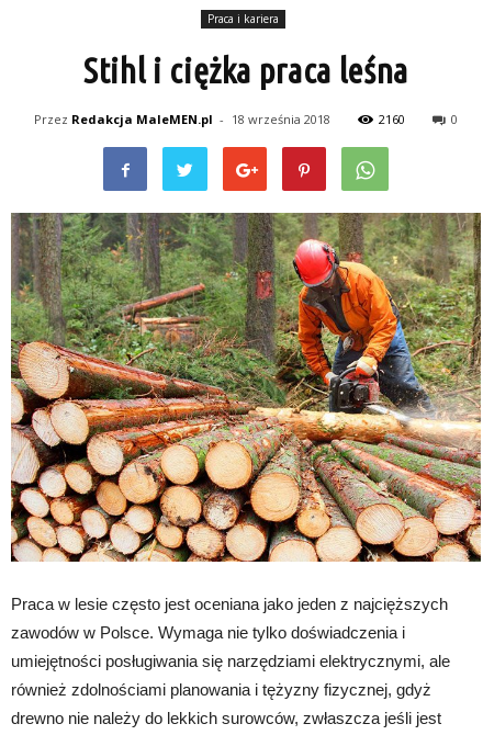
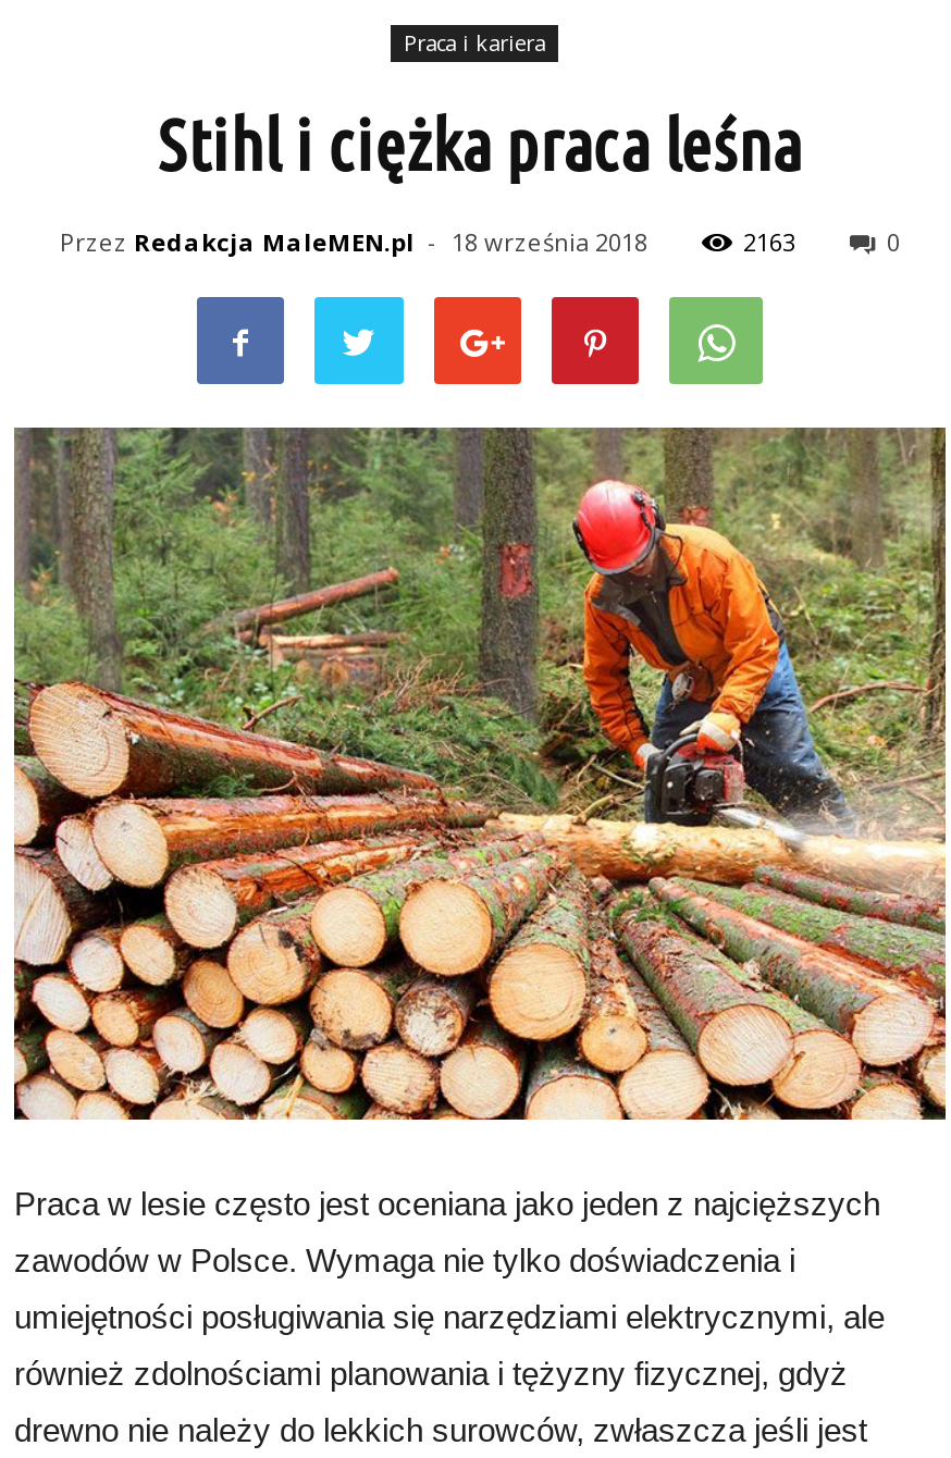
- 2160
+ 2163
